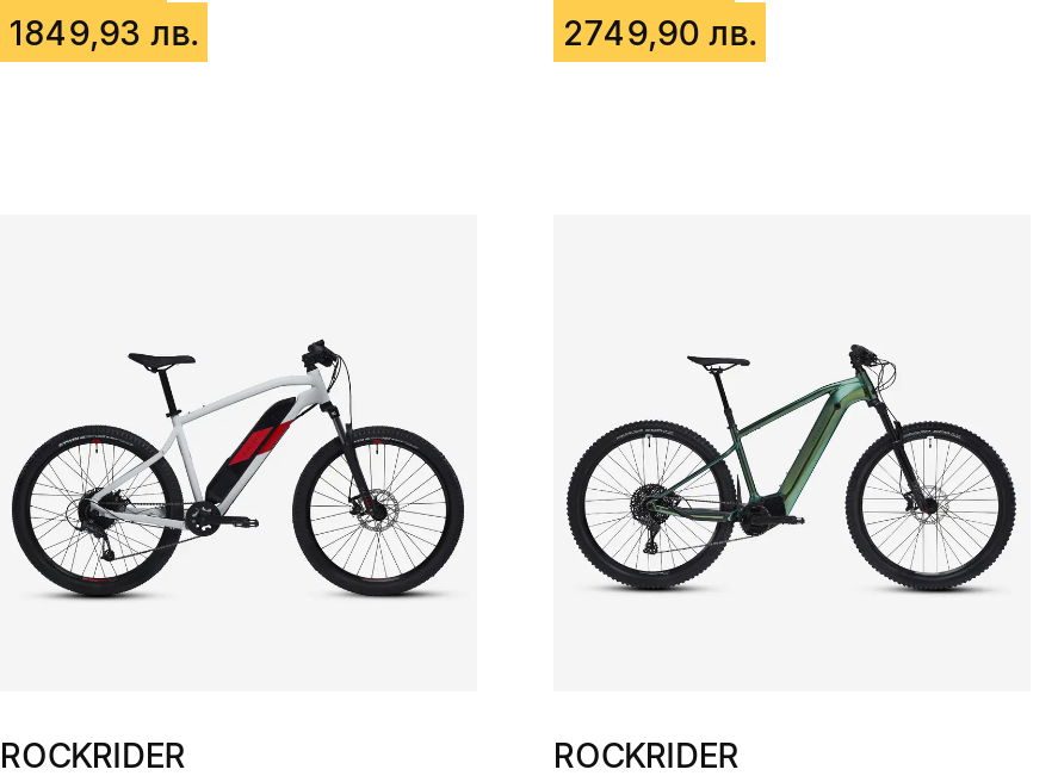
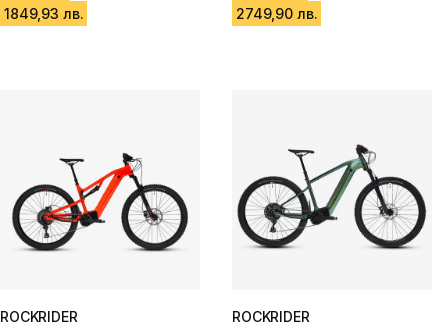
- [image]
+ [image]
